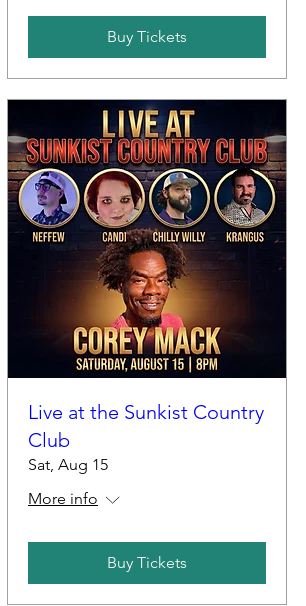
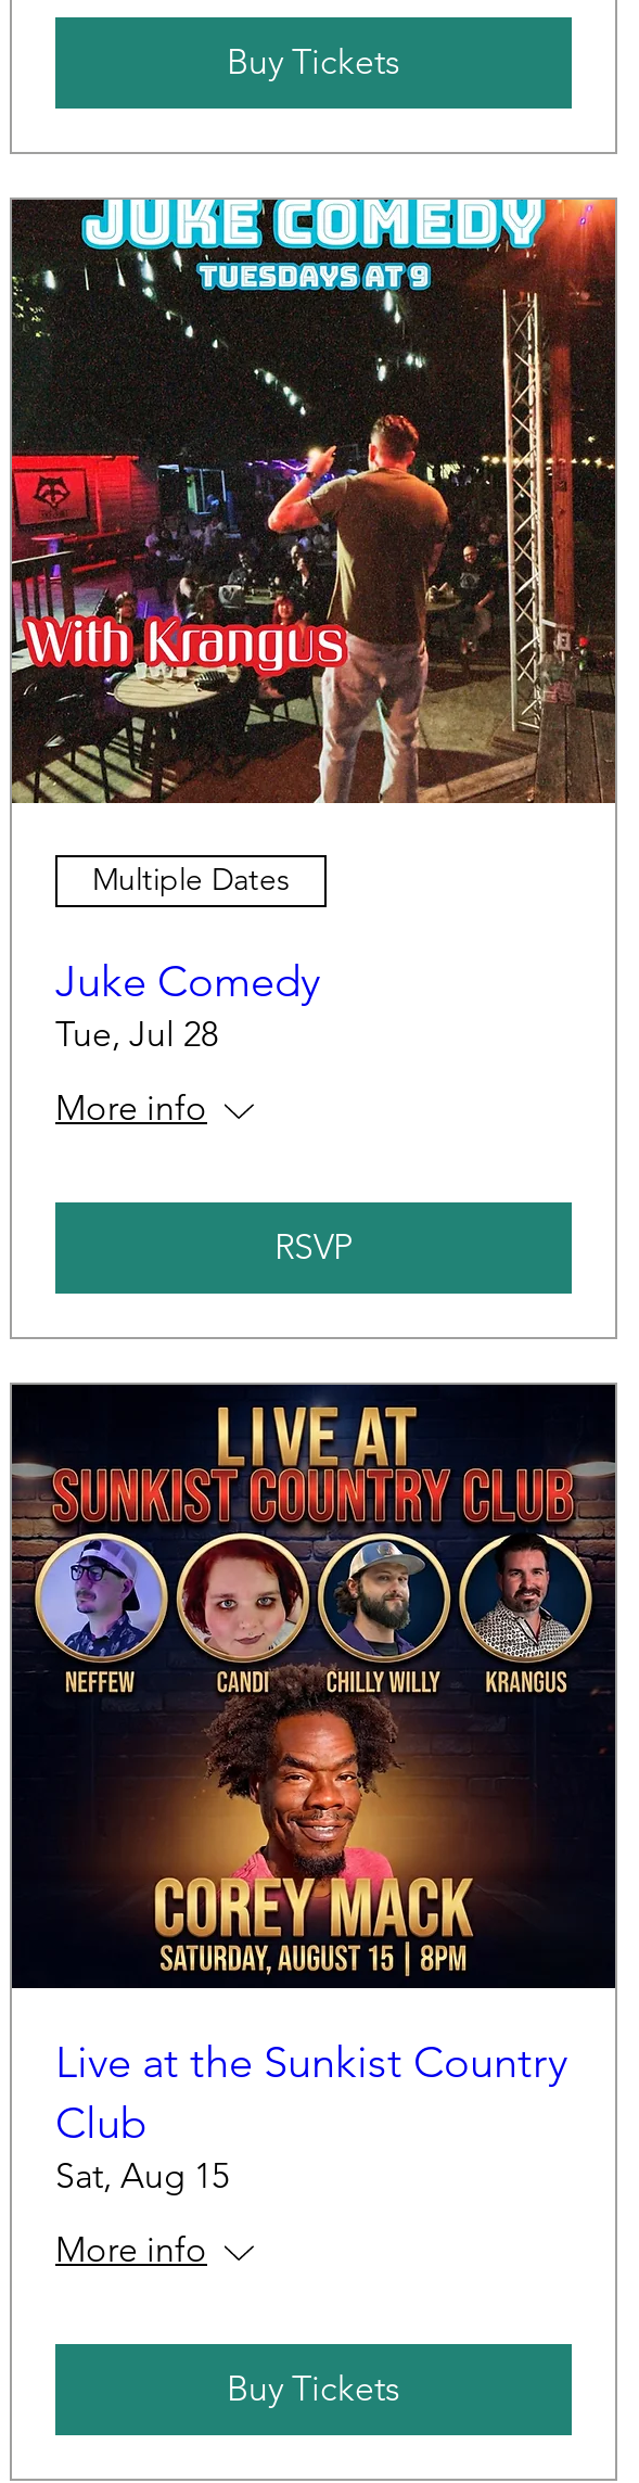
+ [image]
+ Multiple Dates
+ Juke Comedy
+ Tue, Jul 28
+ More info
+ RSVP
